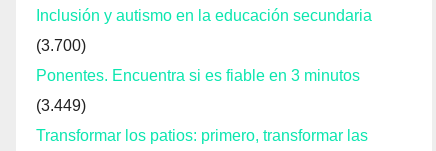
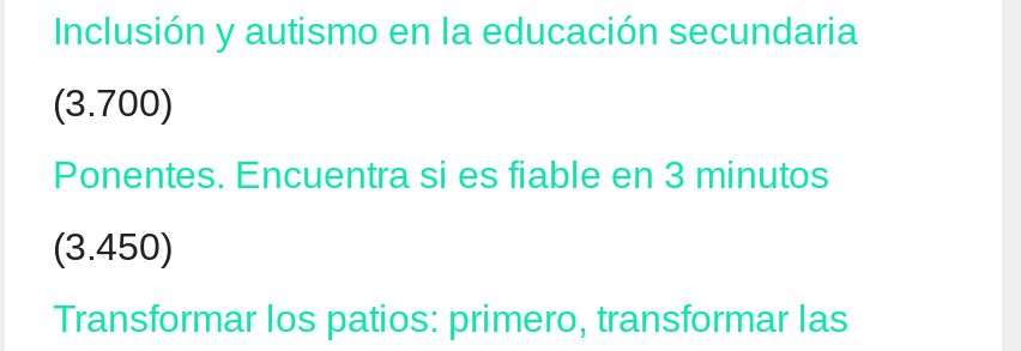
- (3.449)
+ (3.450)
